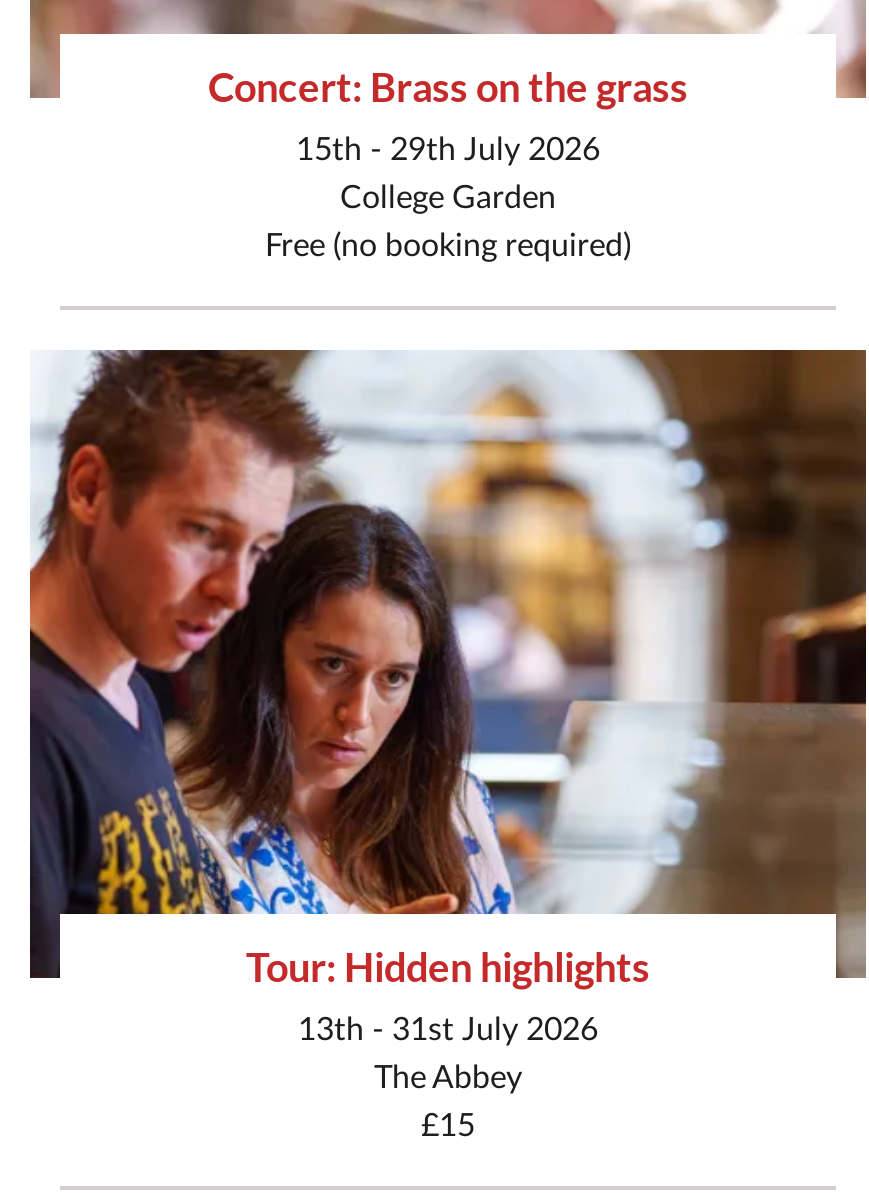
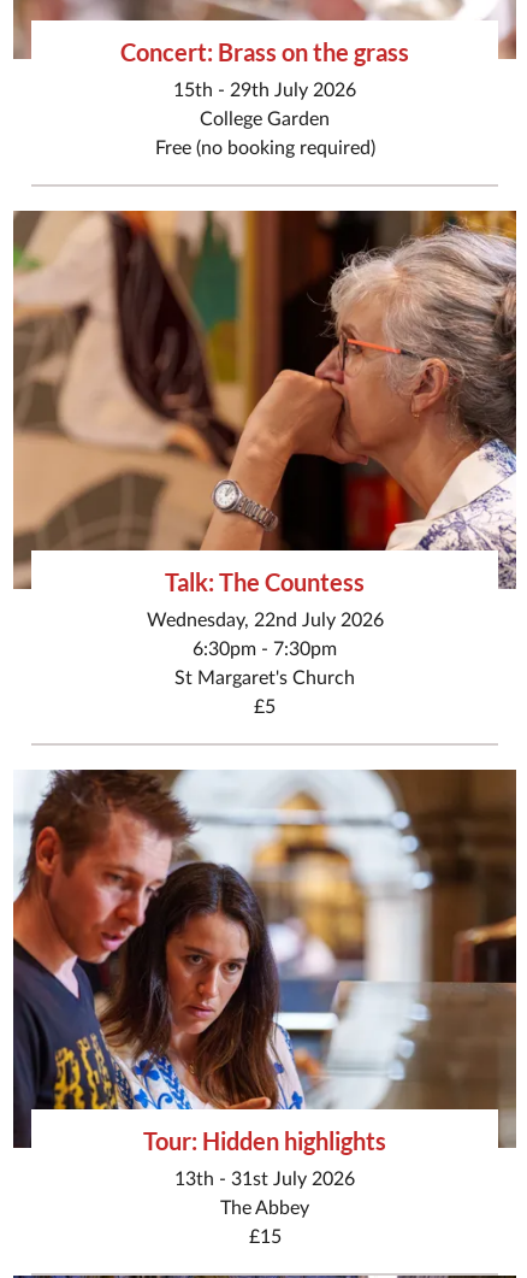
+ [image]
+ Talk: The Countess
+ Wednesday, 22nd July 2026
+ 6:30pm - 7:30pm
+ St Margaret's Church
+ £5
